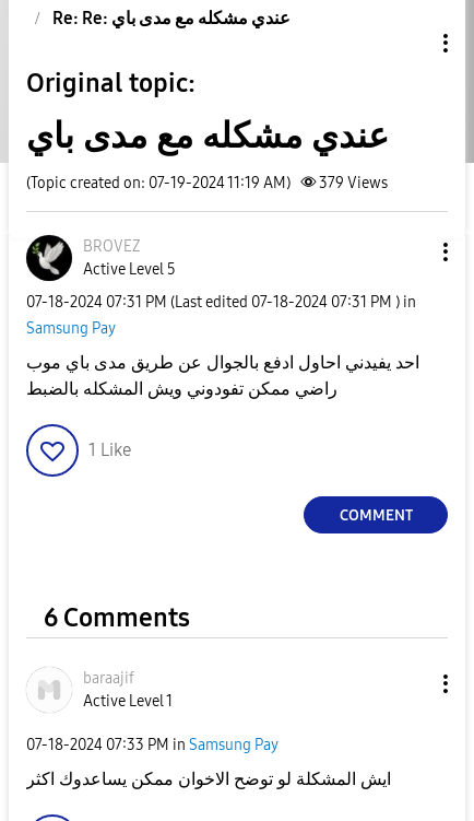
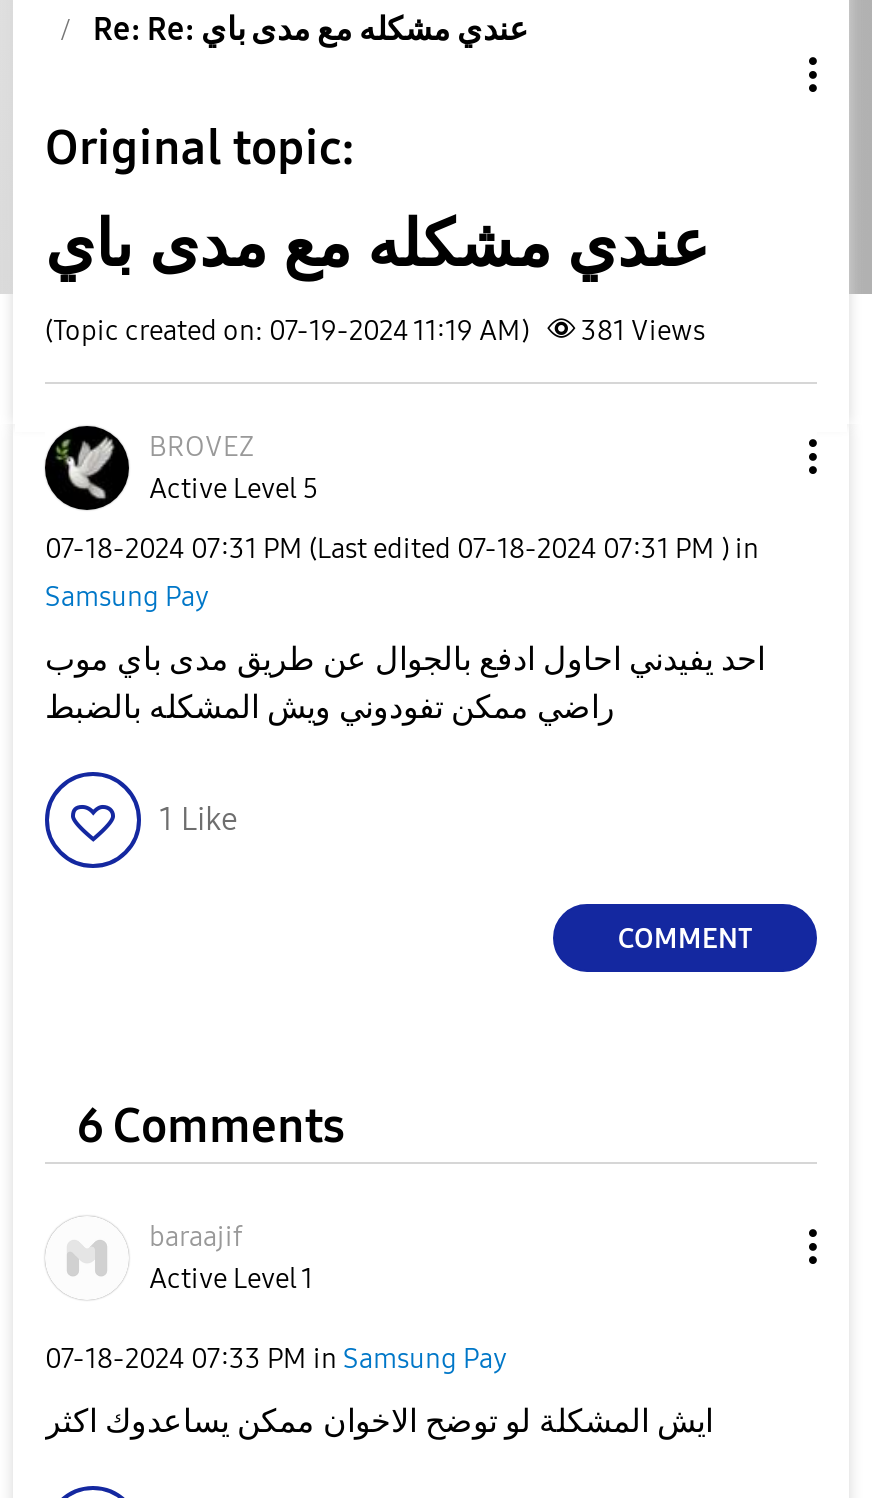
- (Topic created on: 07-19-2024 11:19 AM) 379 Views
+ (Topic created on: 07-19-2024 11:19 AM) 381 Views
